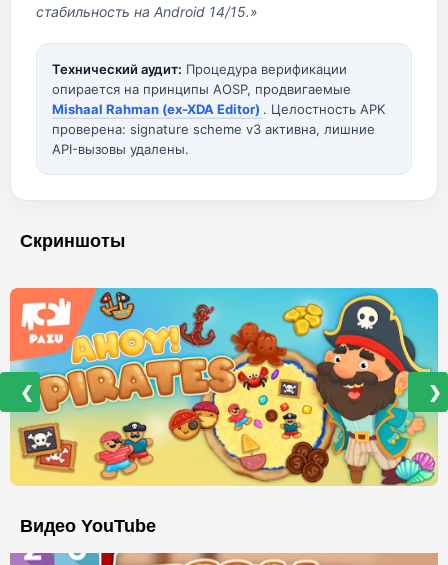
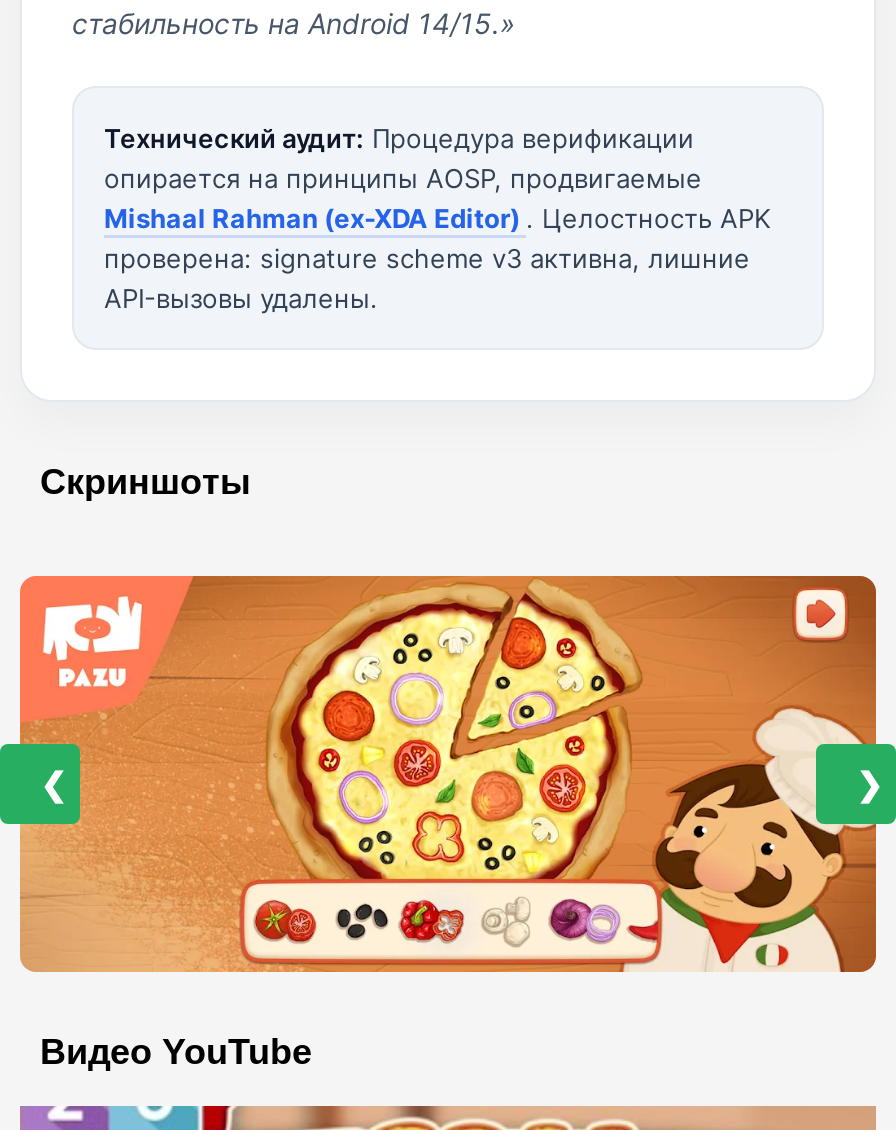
- [image]
+ [image]
